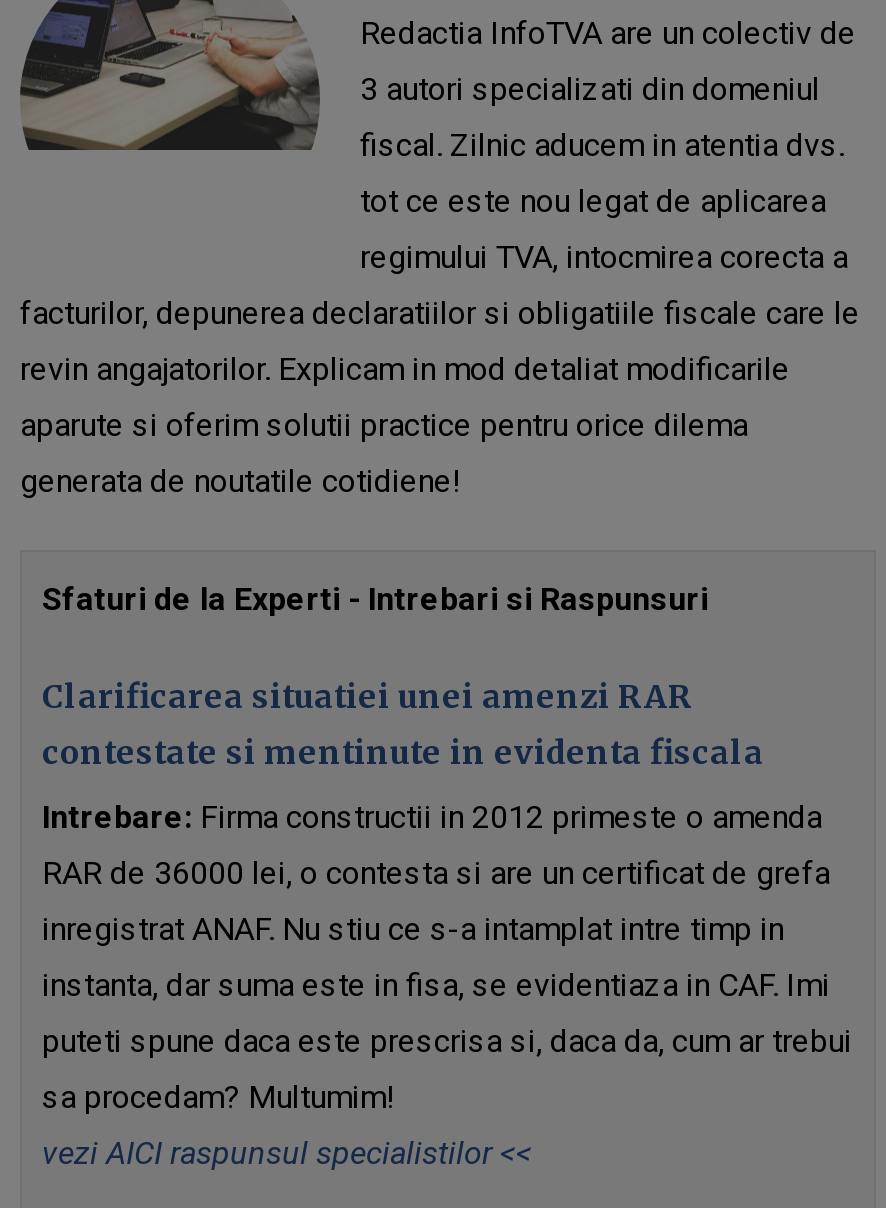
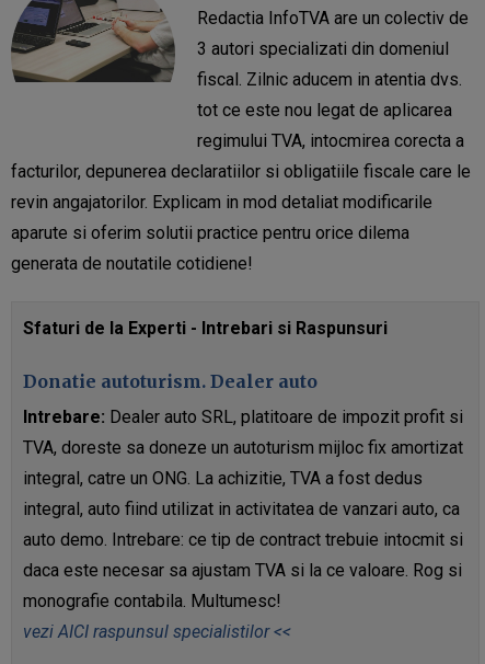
- Clarificarea situatiei unei amenzi RAR
- contestate si mentinute in evidenta fiscala
- Intrebare: Firma constructii in 2012 primeste o amenda
- RAR de 36000 lei, o contesta si are un certificat de grefa
- inregistrat ANAF. Nu stiu ce s-a intamplat intre timp in
- instanta, dar suma este in fisa, se evidentiaza in CAF. Imi
- puteti spune daca este prescrisa si, daca da, cum ar trebui
- sa procedam? Multumim!
+ Donatie autoturism. Dealer auto
+ Intrebare: Dealer auto SRL, platitoare de impozit profit si
+ TVA, doreste sa doneze un autoturism mijloc fix amortizat
+ integral, catre un ONG. La achizitie, TVA a fost dedus
+ integral, auto fiind utilizat in activitatea de vanzari auto, ca
+ auto demo. Intrebare: ce tip de contract trebuie intocmit si
+ daca este necesar sa ajustam TVA si la ce valoare. Rog si
+ monografie contabila. Multumesc!
